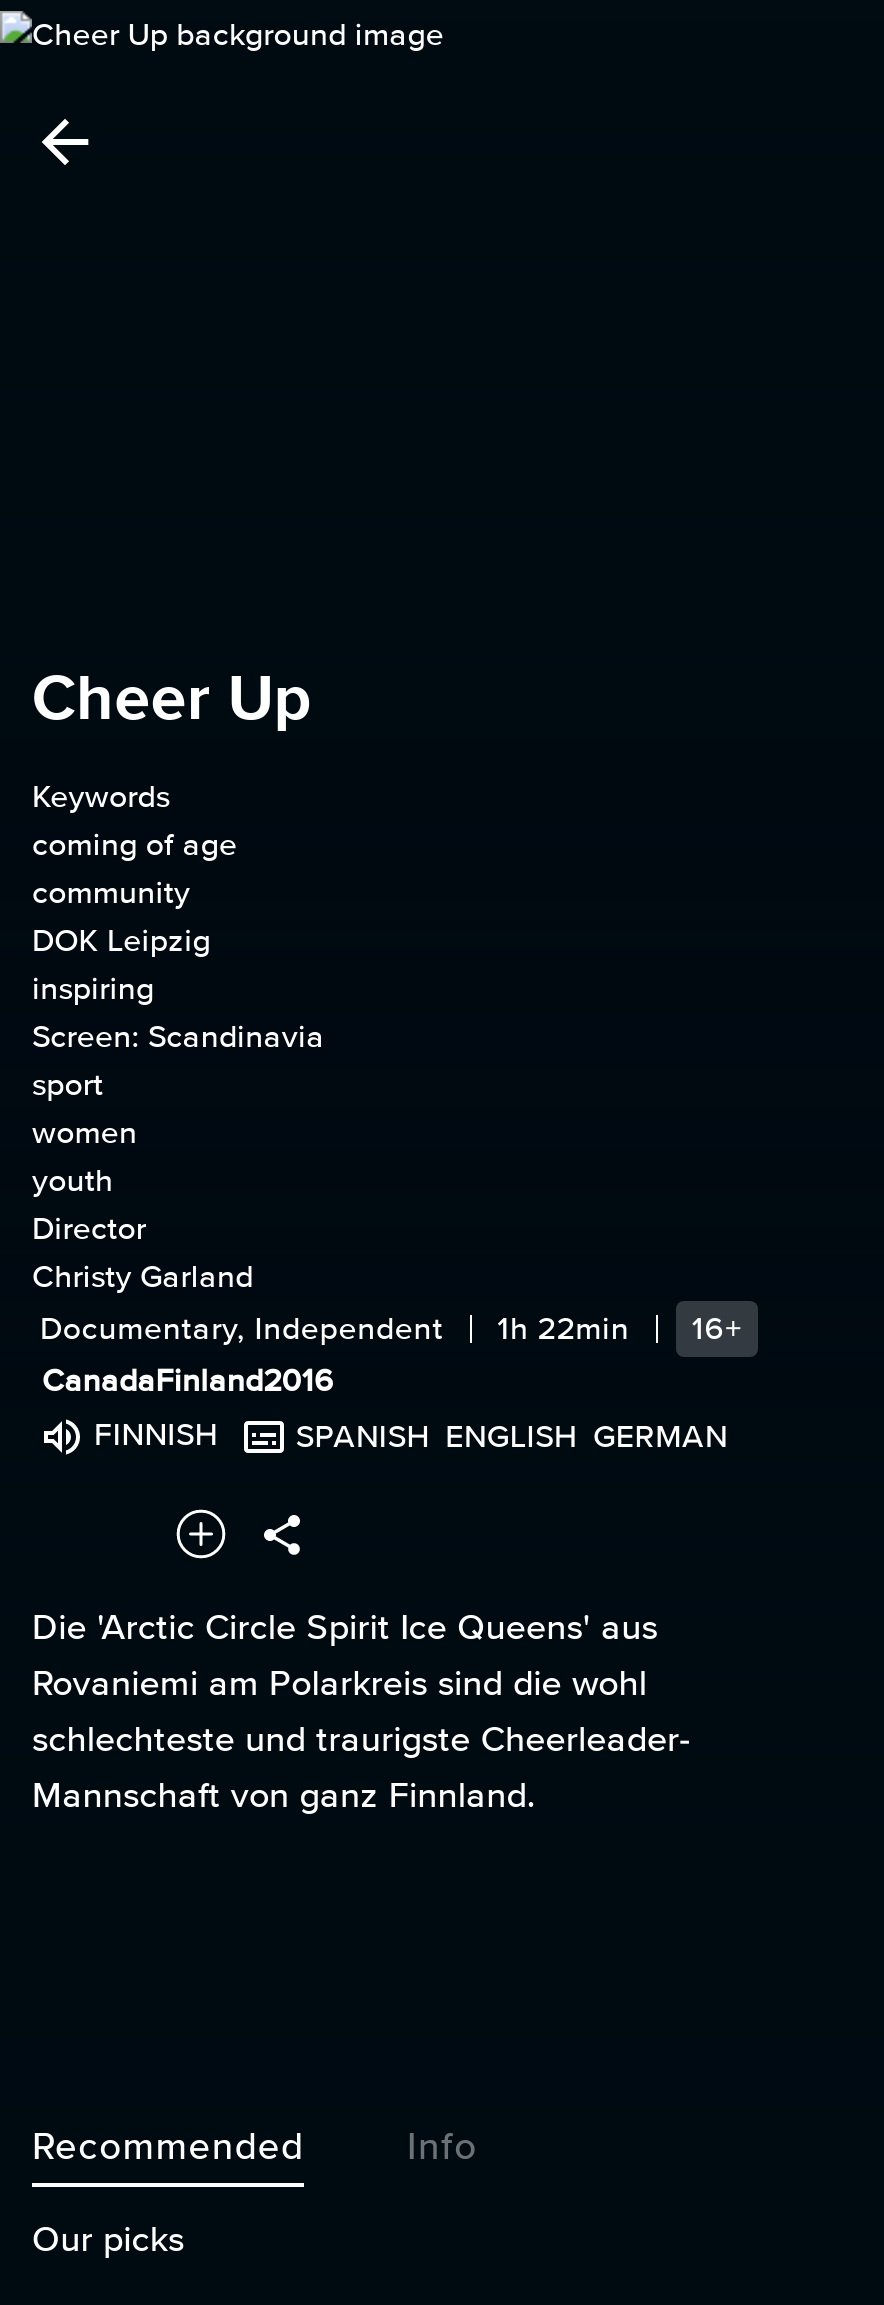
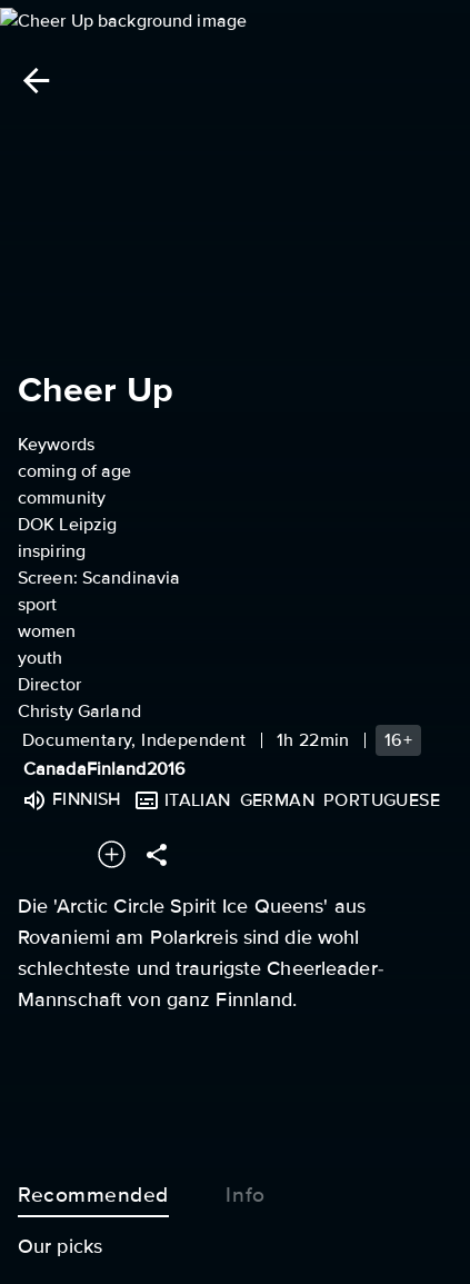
- SPANISH ENGLISH GERMAN
+ ITALIAN GERMAN PORTUGUESE
